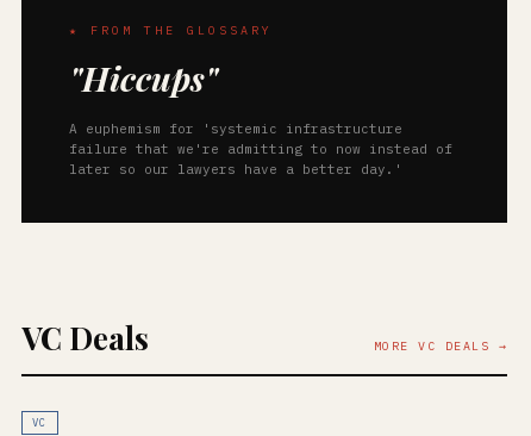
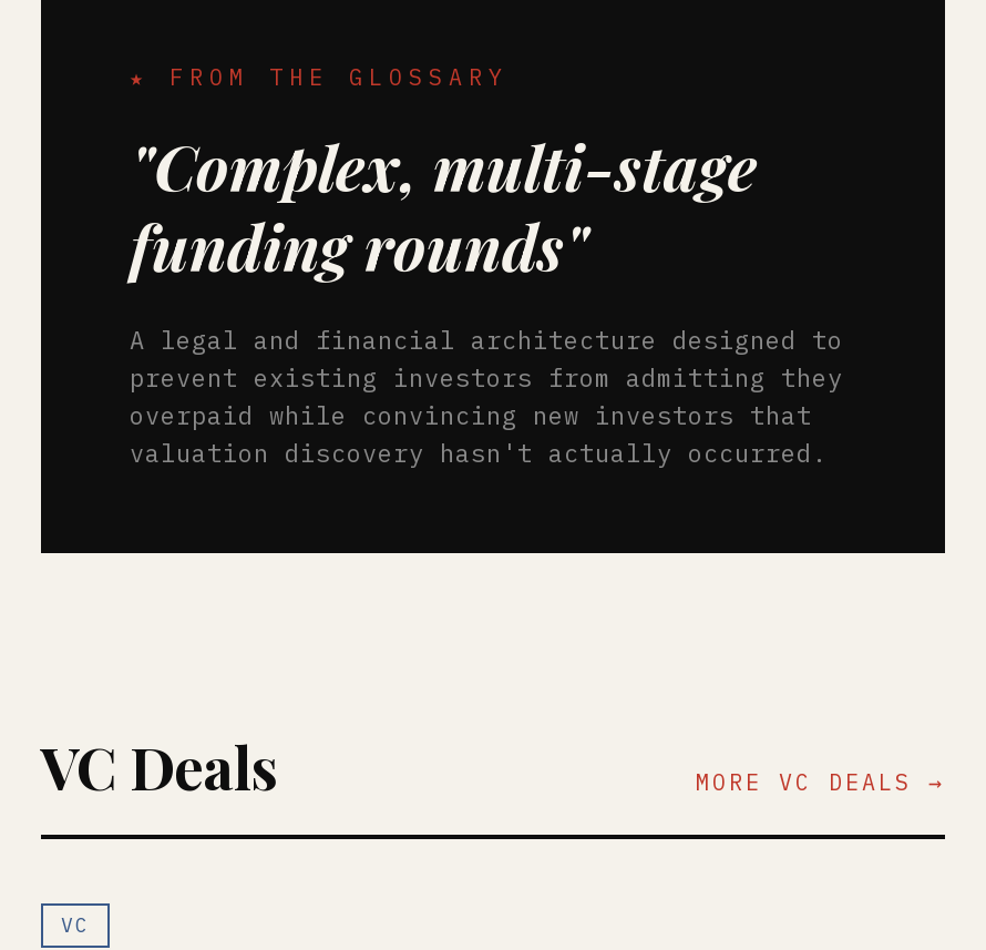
- "Hiccups"
+ "Complex, multi-stage
+ funding rounds"

- A euphemism for 'systemic infrastructure
- failure that we're admitting to now instead of
- later so our lawyers have a better day.'
+ A legal and financial architecture designed to
+ prevent existing investors from admitting they
+ overpaid while convincing new investors that
+ valuation discovery hasn't actually occurred.
